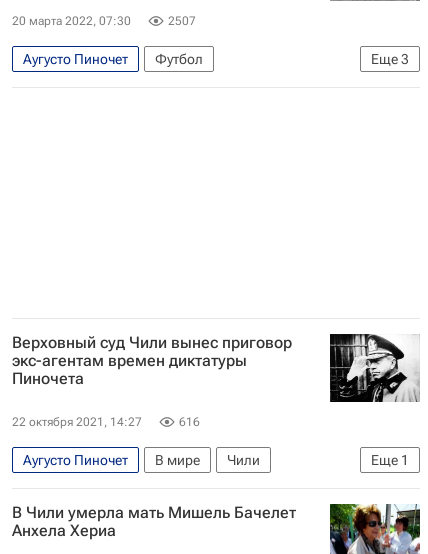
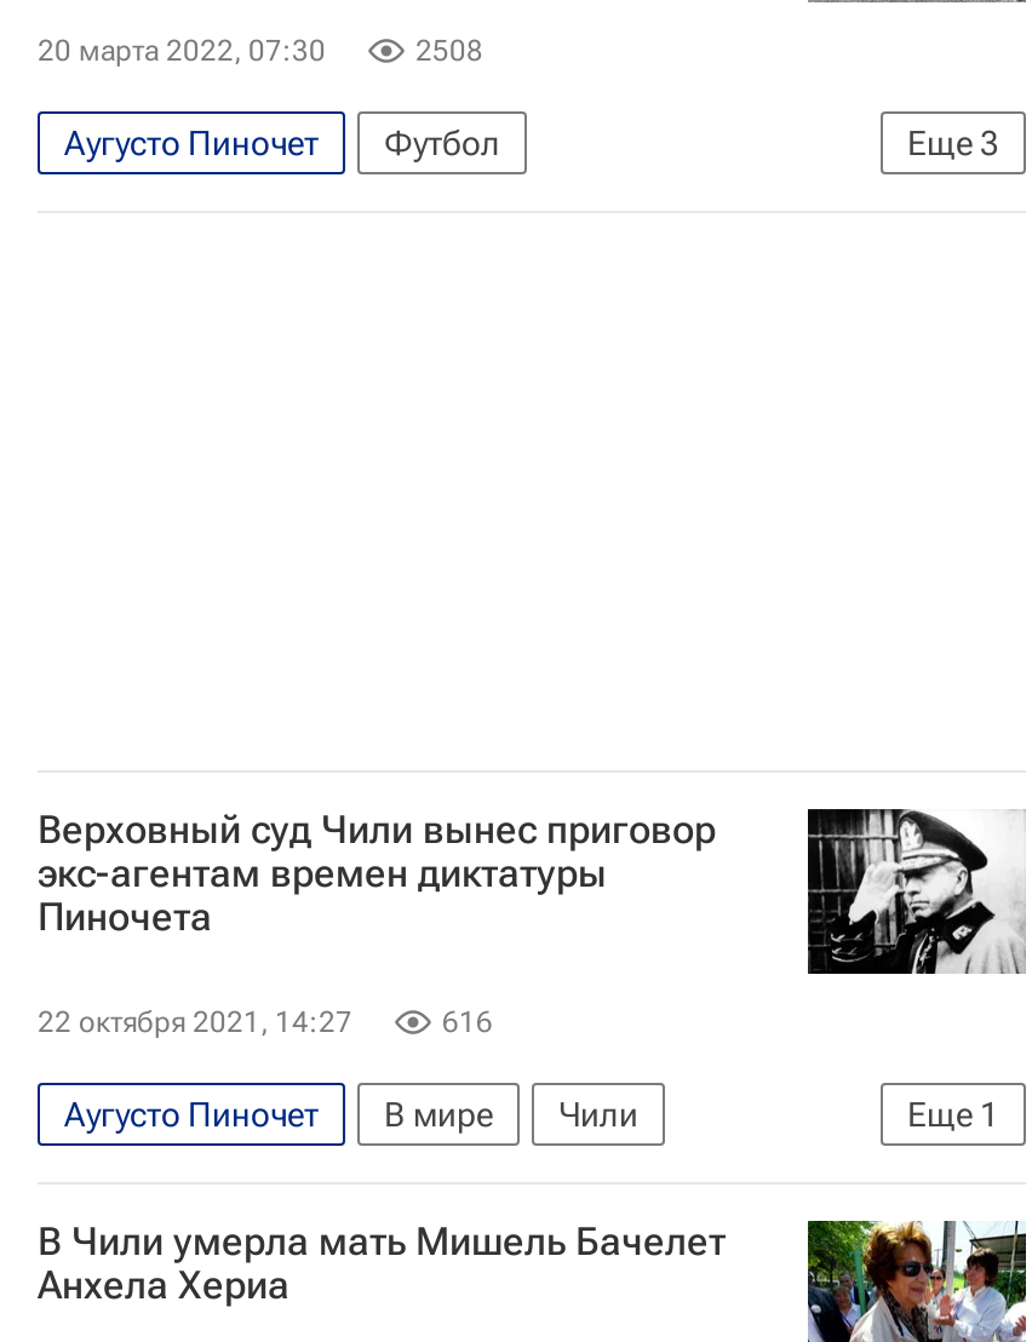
- 2507
+ 2508
